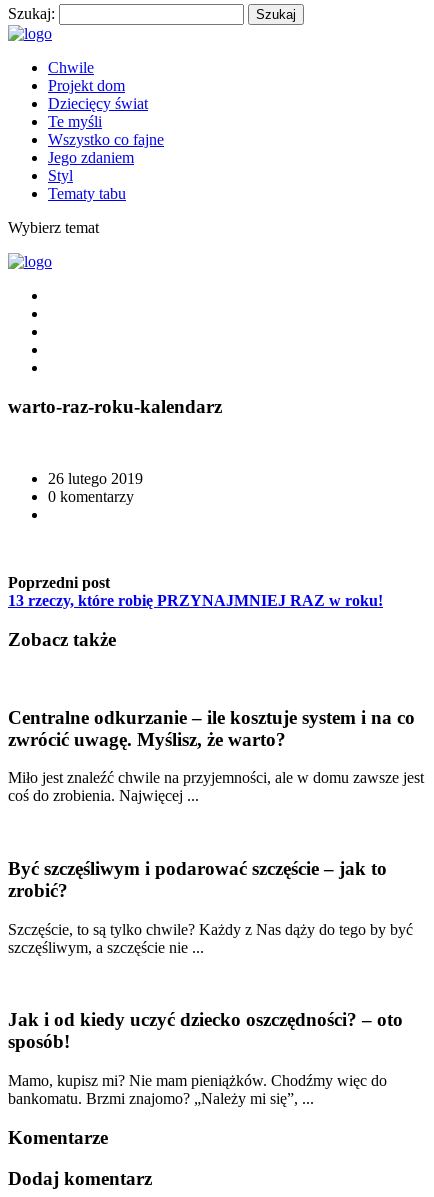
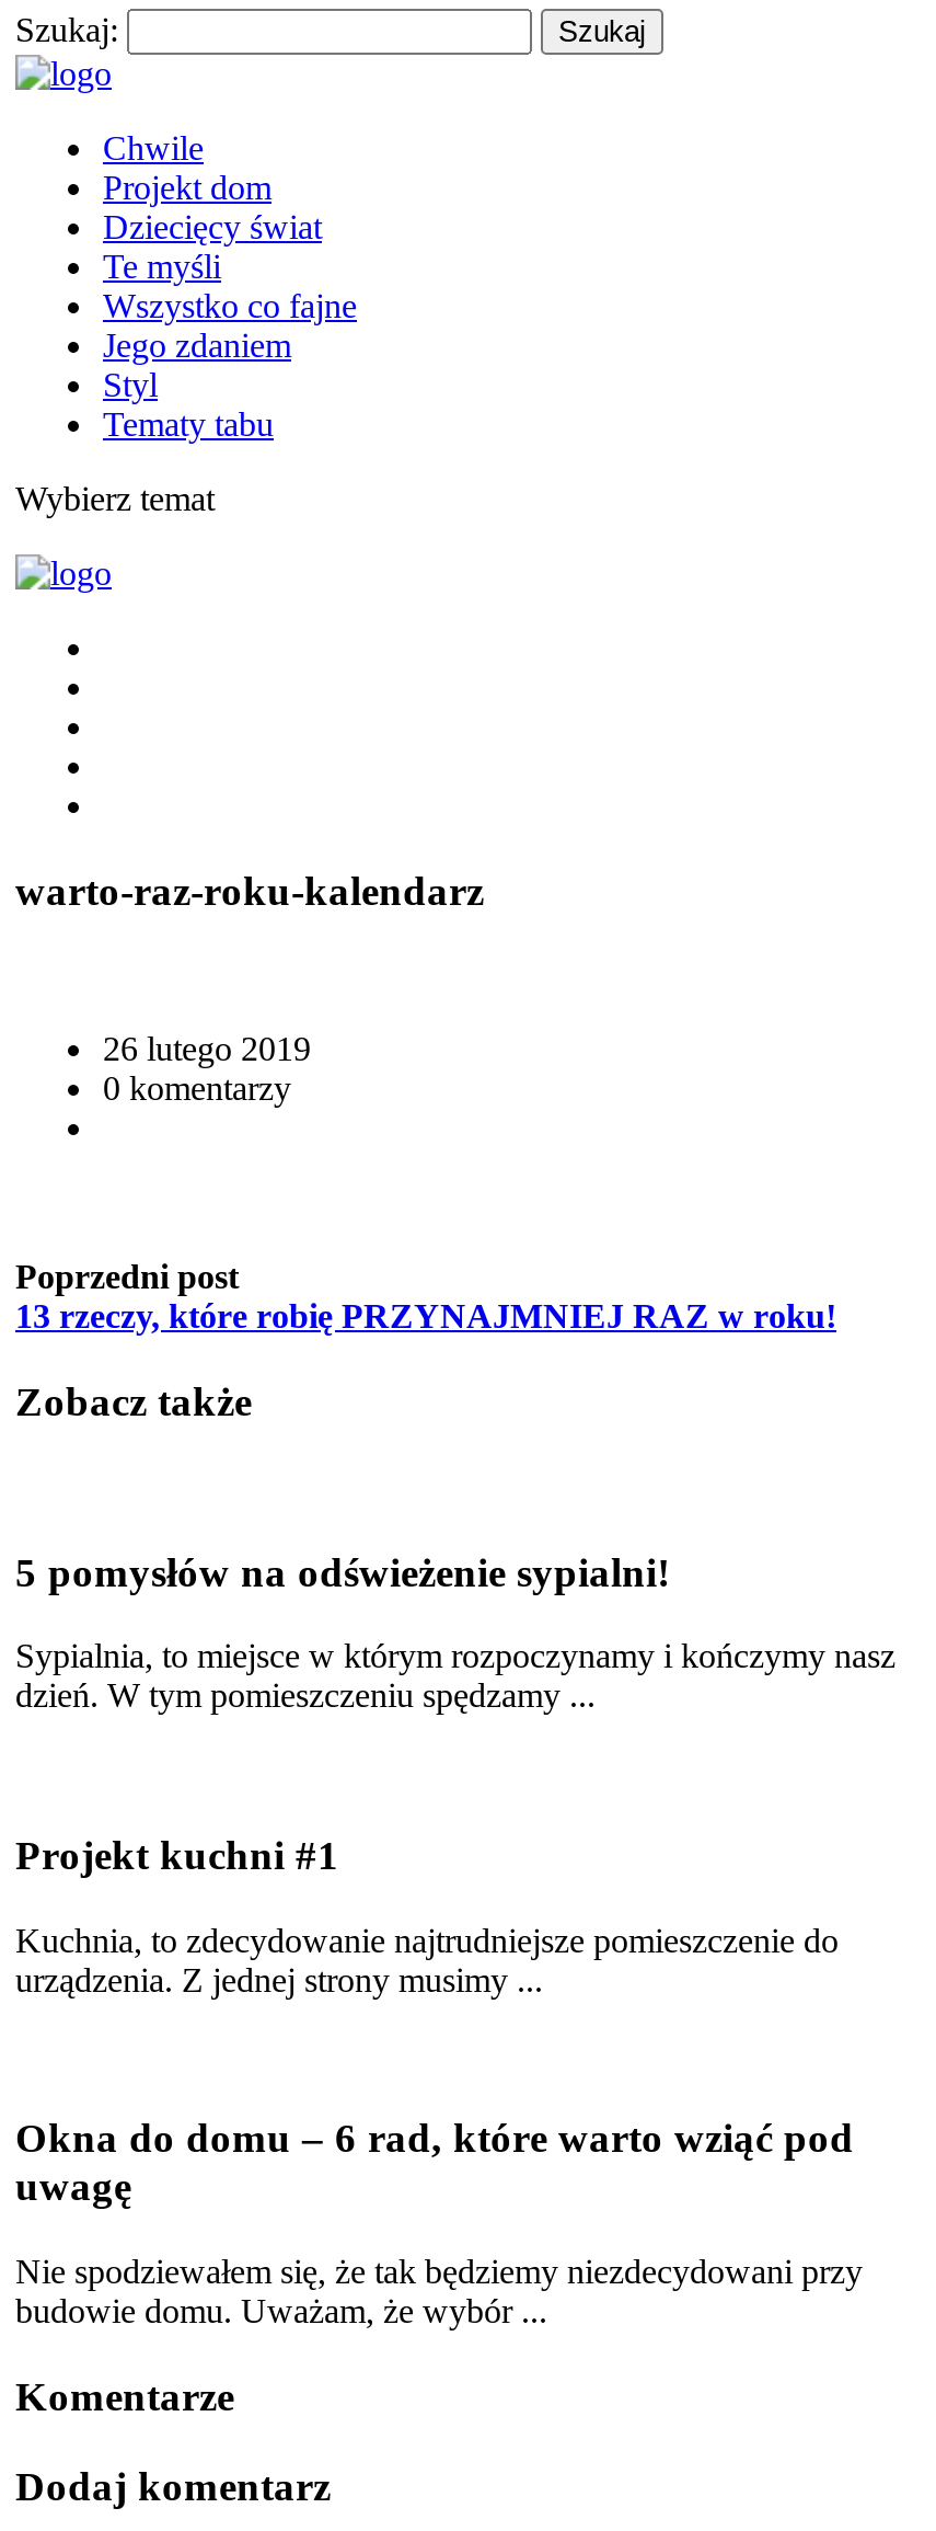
- Centralne odkurzanie – ile kosztuje system i na co
- zwrócić uwagę. Myślisz, że warto?
+ 5 pomysłów na odświeżenie sypialni!

- Miło jest znaleźć chwile na przyjemności, ale w domu zawsze jest
- coś do zrobienia. Najwięcej ...
+ Sypialnia, to miejsce w którym rozpoczynamy i kończymy nasz
+ dzień. W tym pomieszczeniu spędzamy ...

- Być szczęśliwym i podarować szczęście – jak to
- zrobić?
+ Projekt kuchni #1

- Szczęście, to są tylko chwile? Każdy z Nas dąży do tego by być
- szczęśliwym, a szczęście nie ...
+ Kuchnia, to zdecydowanie najtrudniejsze pomieszczenie do
+ urządzenia. Z jednej strony musimy ...

- Jak i od kiedy uczyć dziecko oszczędności? – oto
- sposób!
+ Okna do domu – 6 rad, które warto wziąć pod
+ uwagę

- Mamo, kupisz mi? Nie mam pieniążków. Chodźmy więc do
- bankomatu. Brzmi znajomo? „Należy mi się”, ...
+ Nie spodziewałem się, że tak będziemy niezdecydowani przy
+ budowie domu. Uważam, że wybór ...
